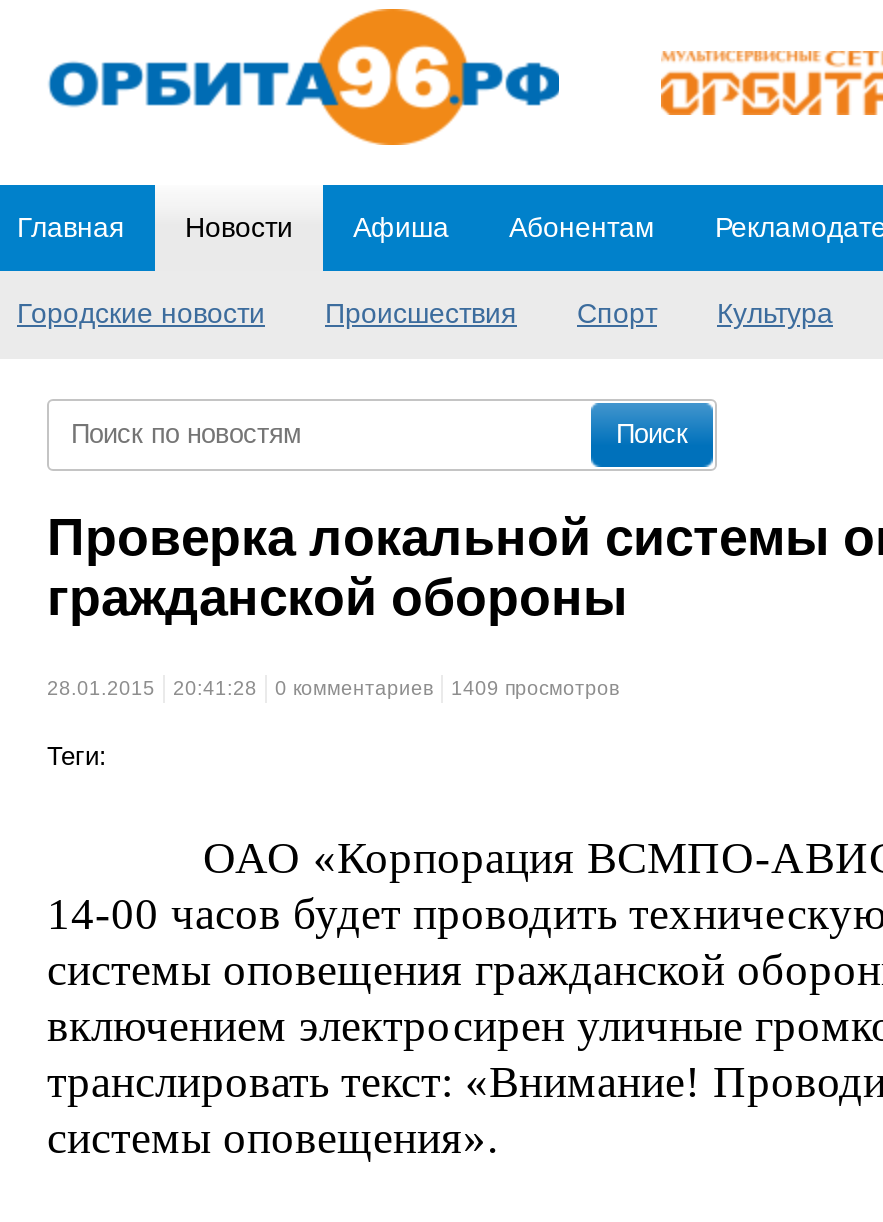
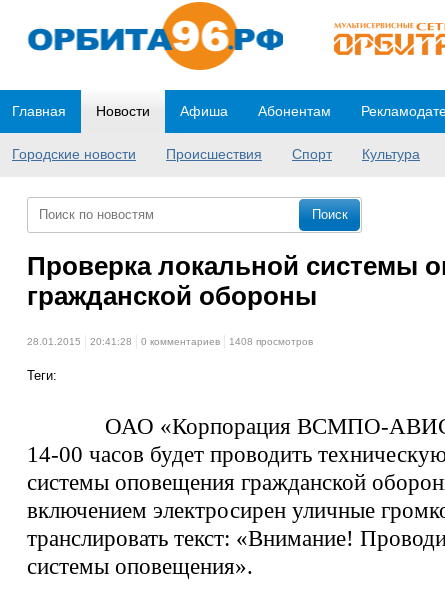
- 28.01.2015 20:41:28 0 комментариев 1409 просмотров
+ 28.01.2015 20:41:28 0 комментариев 1408 просмотров
